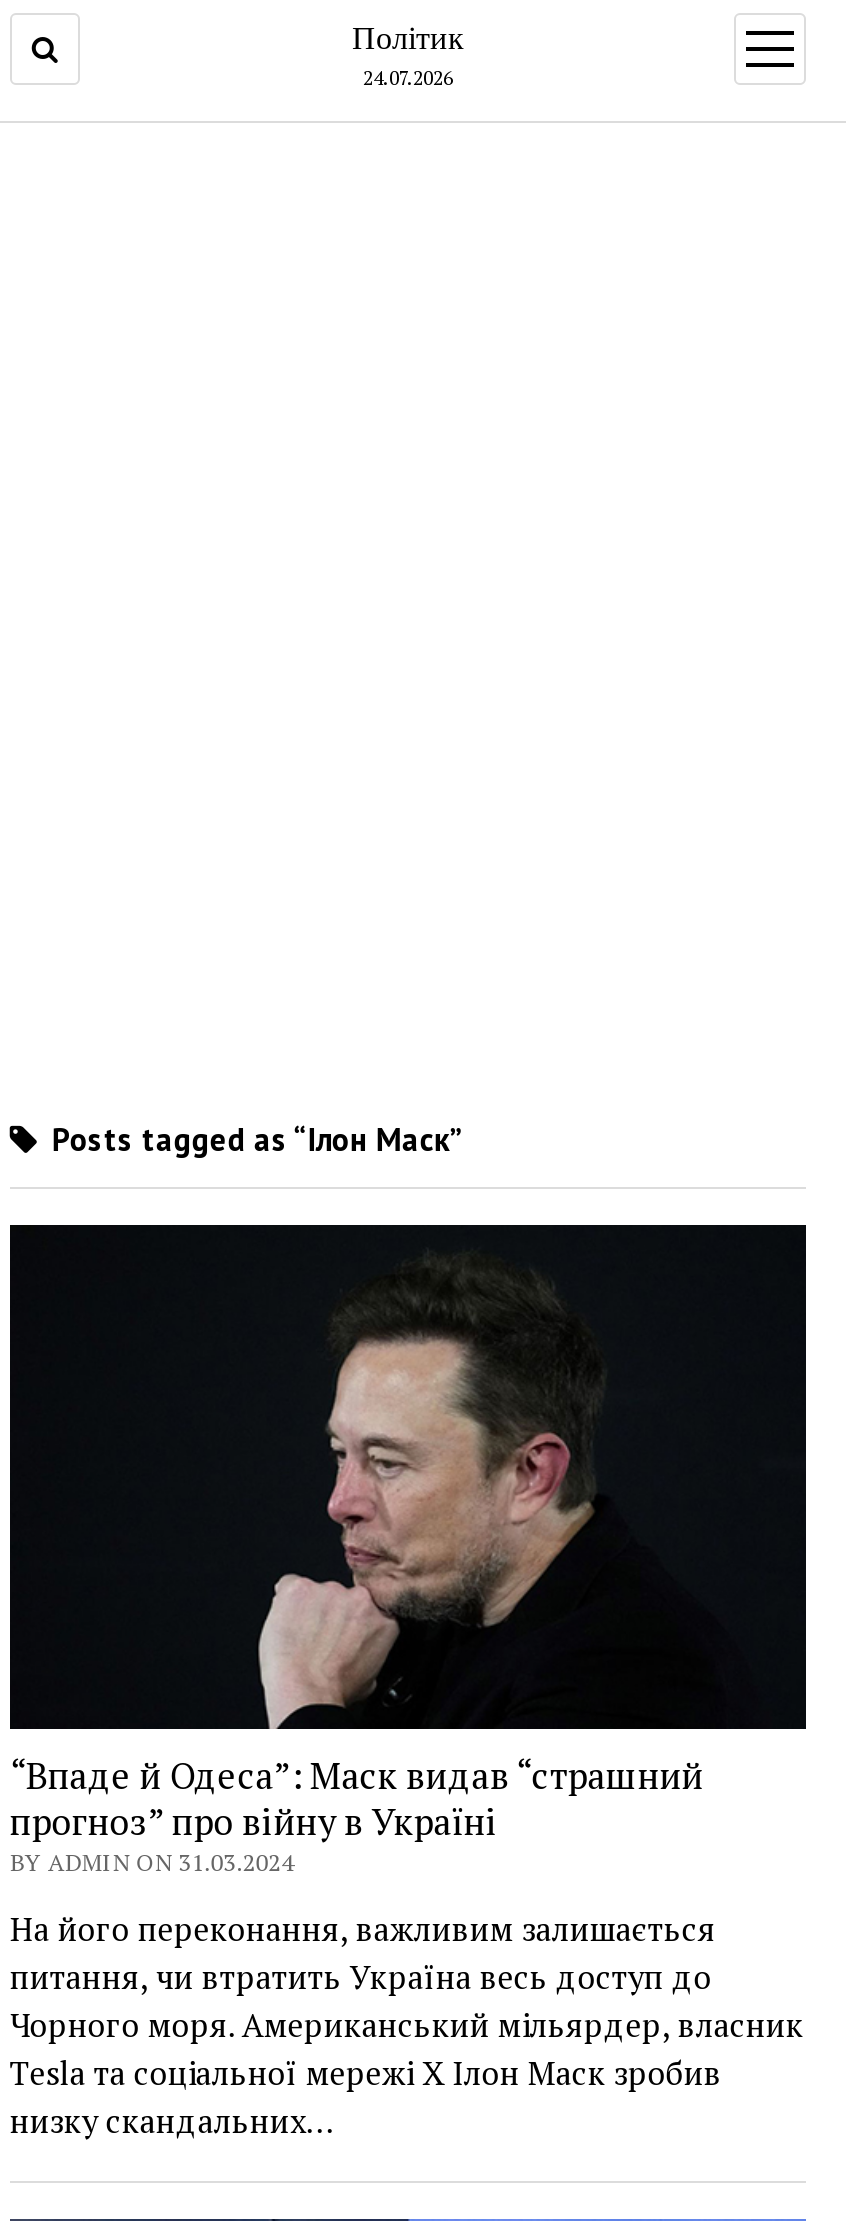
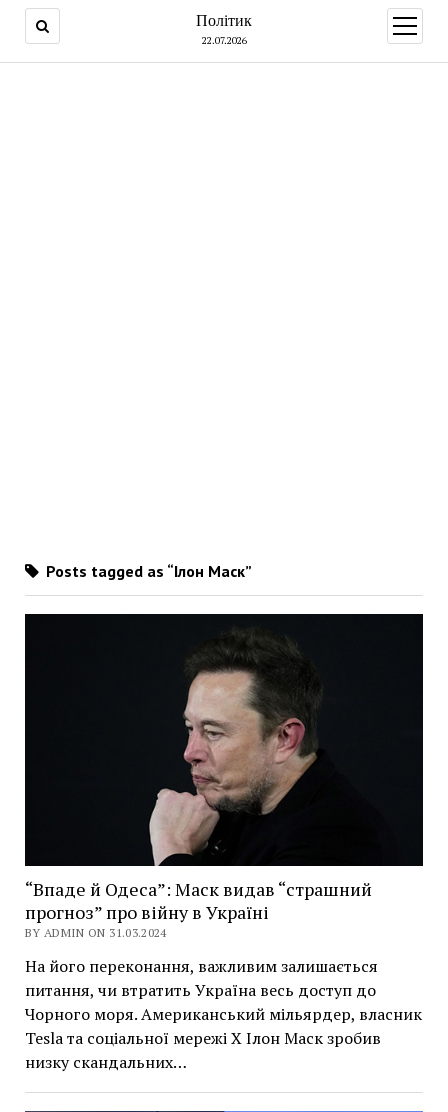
- 24.07.2026
+ 22.07.2026
